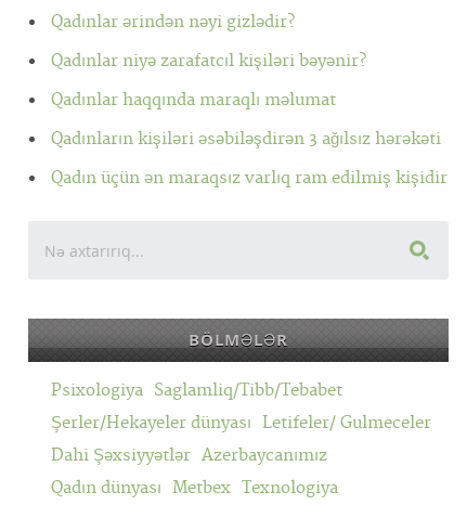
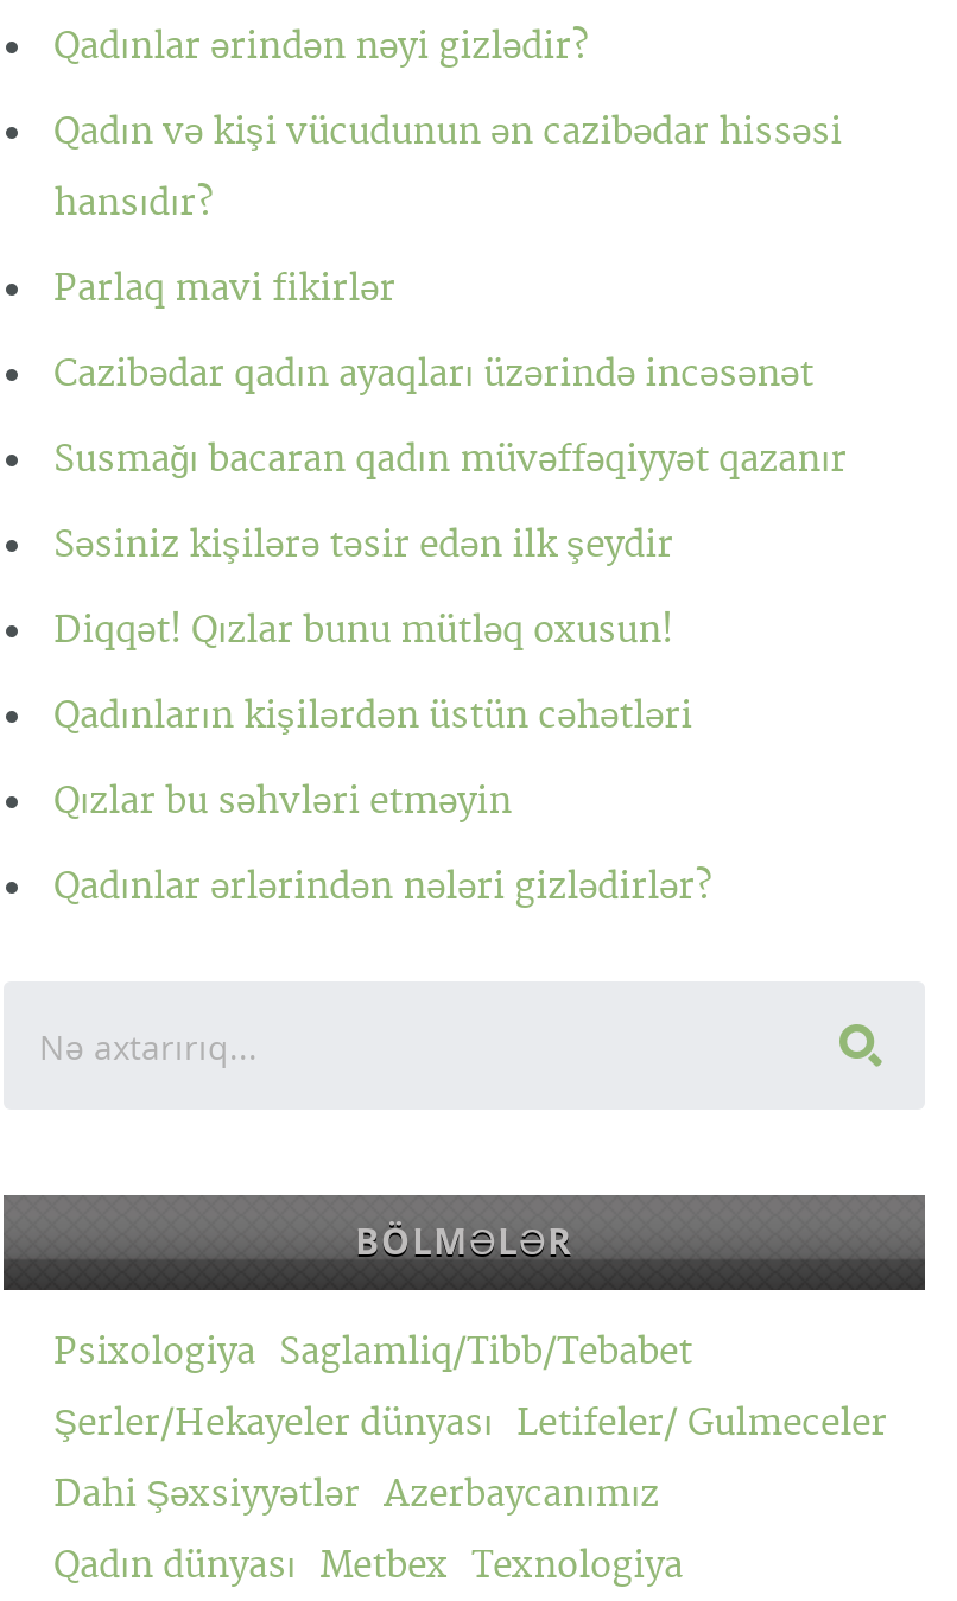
- Qadınlar niyə zarafatcıl kişiləri bəyənir?
- Qadınlar haqqında maraqlı məlumat
- Qadınların kişiləri əsəbiləşdirən 3 ağılsız hərəkəti
- Qadın üçün ən maraqsız varlıq ram edilmiş kişidir
+ Qadın və kişi vücudunun ən cazibədar hissəsi
+ hansıdır?
+ Parlaq mavi fikirlər
+ Cazibədar qadın ayaqları üzərində incəsənət
+ Susmağı bacaran qadın müvəffəqiyyət qazanır
+ Səsiniz kişilərə təsir edən ilk şeydir
+ Diqqət! Qızlar bunu mütləq oxusun!
+ Qadınların kişilərdən üstün cəhətləri
+ Qızlar bu səhvləri etməyin
+ Qadınlar ərlərindən nələri gizlədirlər?
